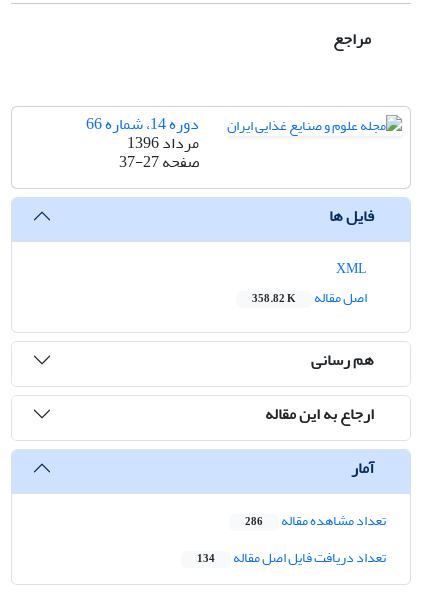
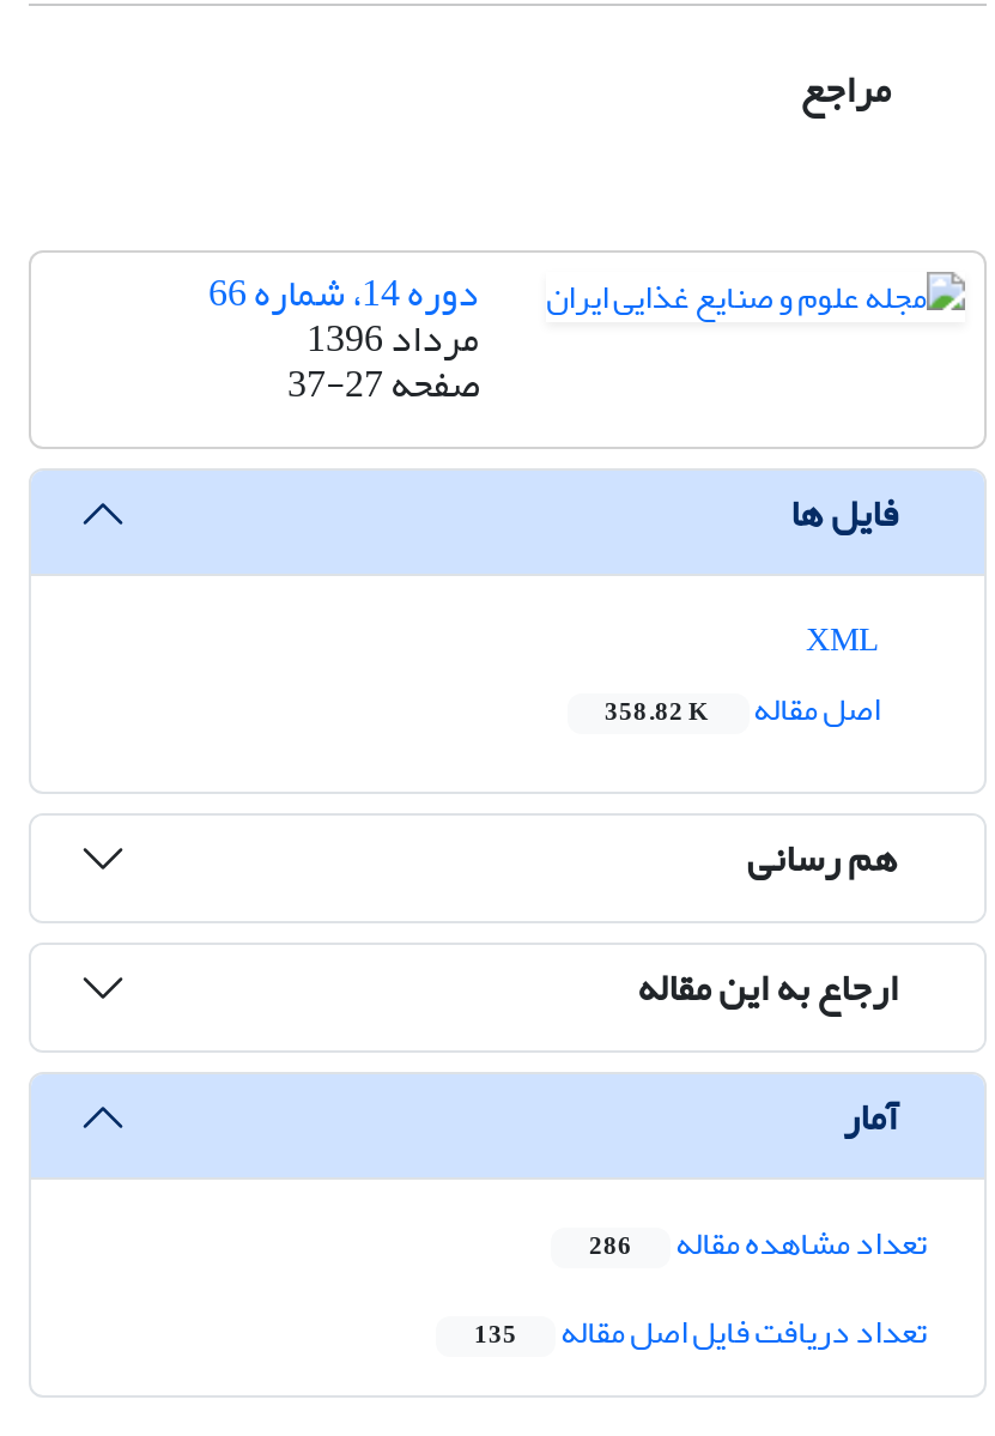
- تعداد دریافت فایل اصل مقاله 134
+ تعداد دریافت فایل اصل مقاله 135
